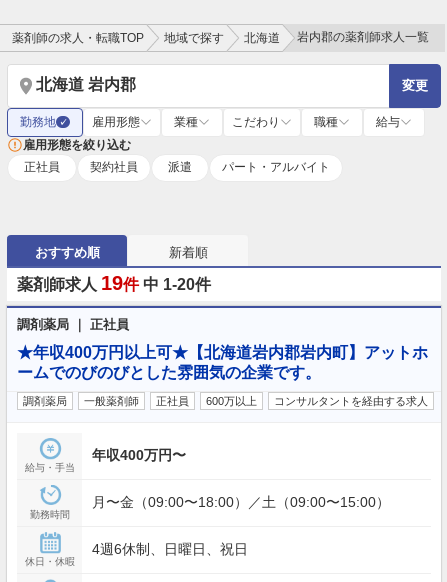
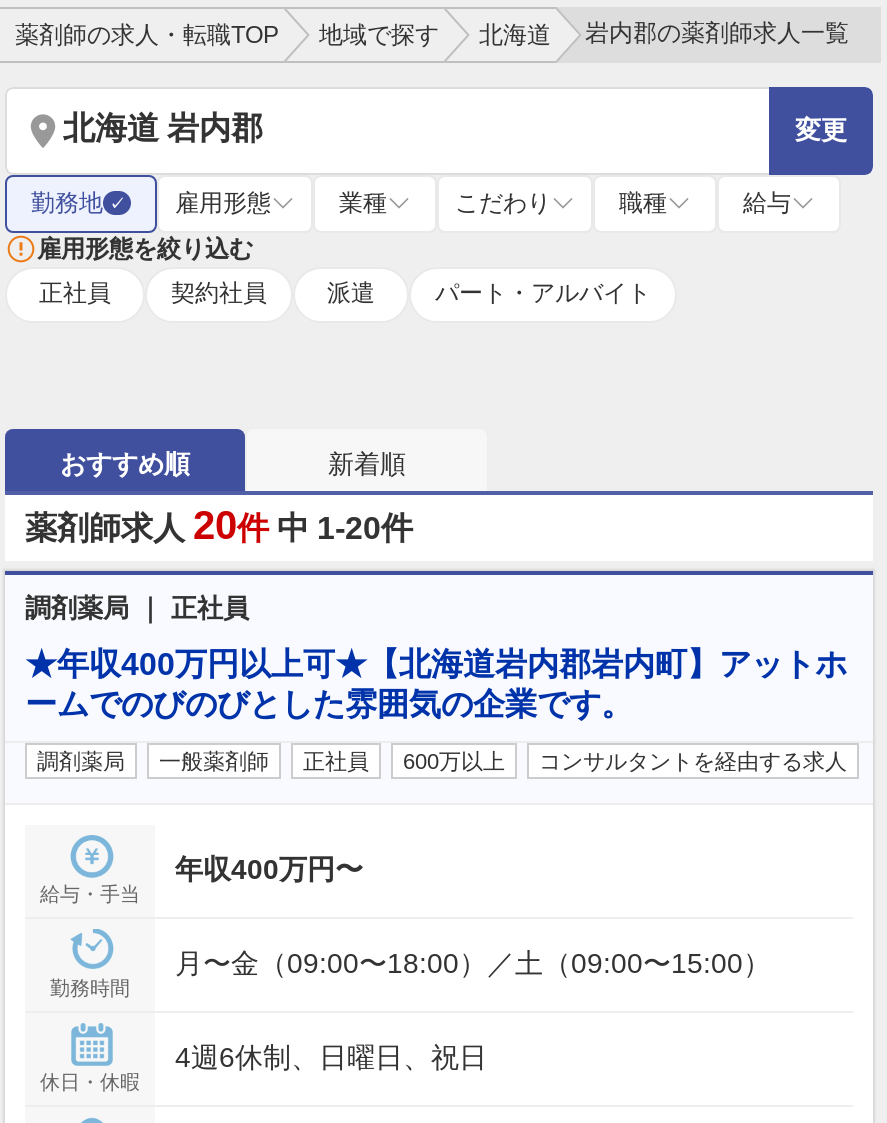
- 薬剤師求人19件中 1-20件
+ 薬剤師求人20件中 1-20件
